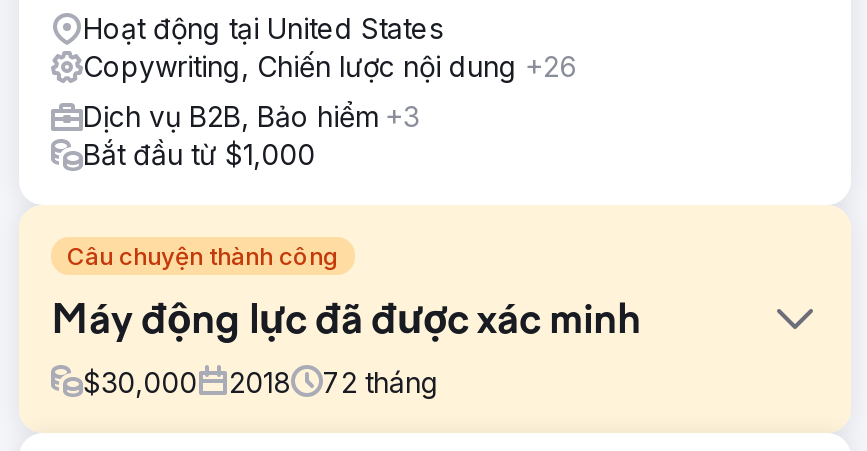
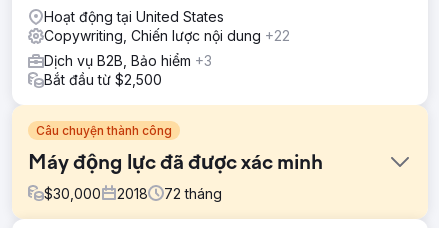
- Copywriting, Chiến lược nội dung +26
+ Copywriting, Chiến lược nội dung +22

- Bắt đầu từ $1,000
+ Bắt đầu từ $2,500
